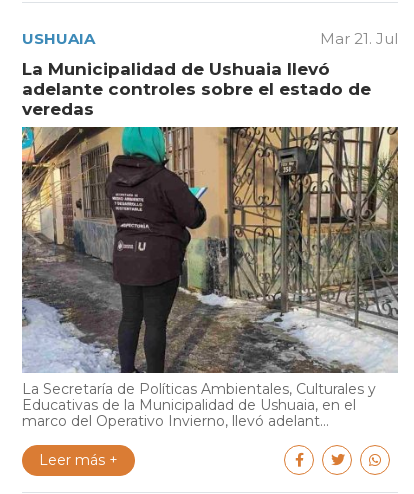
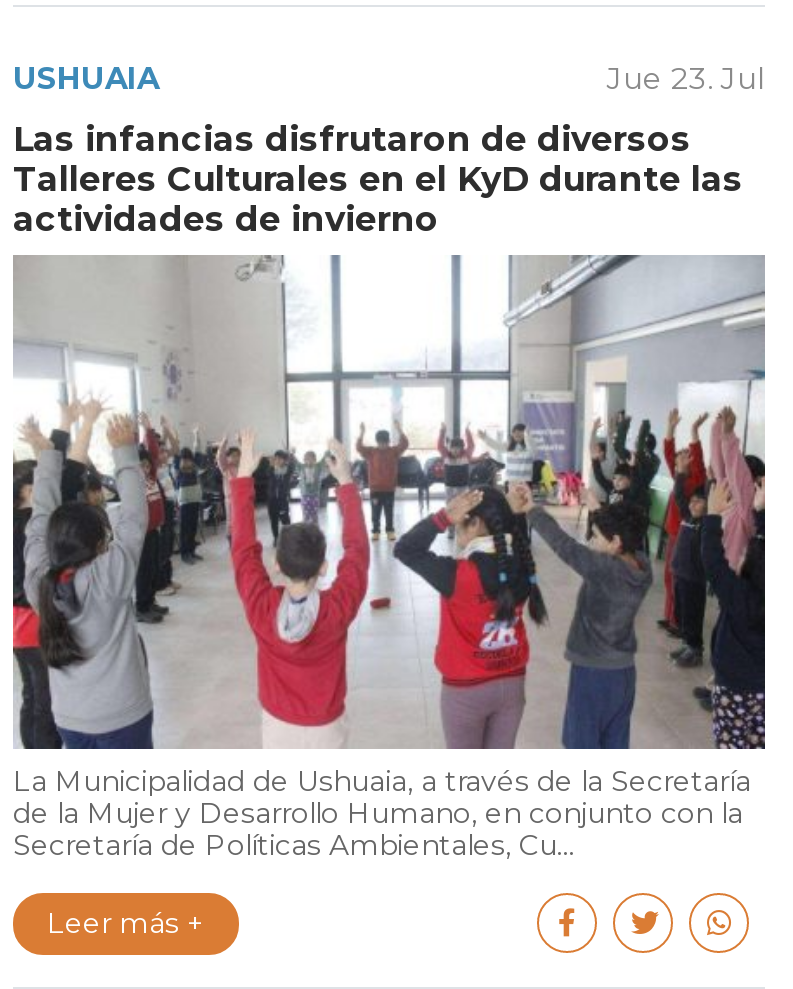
- Mar 21. Jul
+ Jue 23. Jul

- La Municipalidad de Ushuaia llevó
- adelante controles sobre el estado de
- veredas
+ Las infancias disfrutaron de diversos
+ Talleres Culturales en el KyD durante las
+ actividades de invierno

- [image]
- La Secretaría de Políticas Ambientales, Culturales y
- Educativas de la Municipalidad de Ushuaia, en el
- marco del Operativo Invierno, llevó adelant...
+ [image]
+ La Municipalidad de Ushuaia, a través de la Secretaría
+ de la Mujer y Desarrollo Humano, en conjunto con la
+ Secretaría de Políticas Ambientales, Cu...
